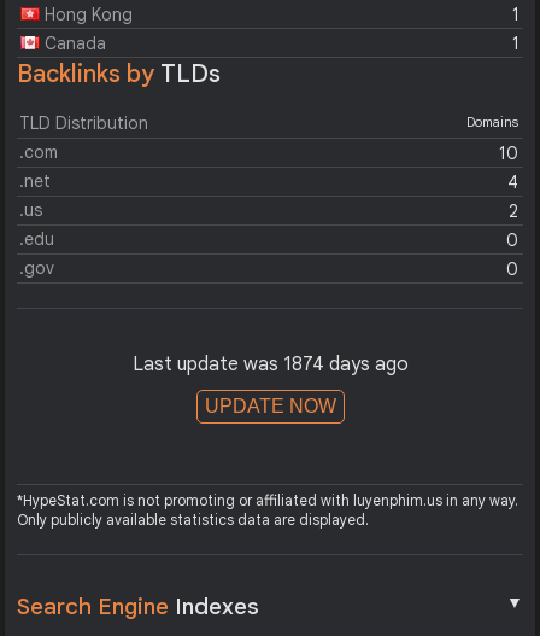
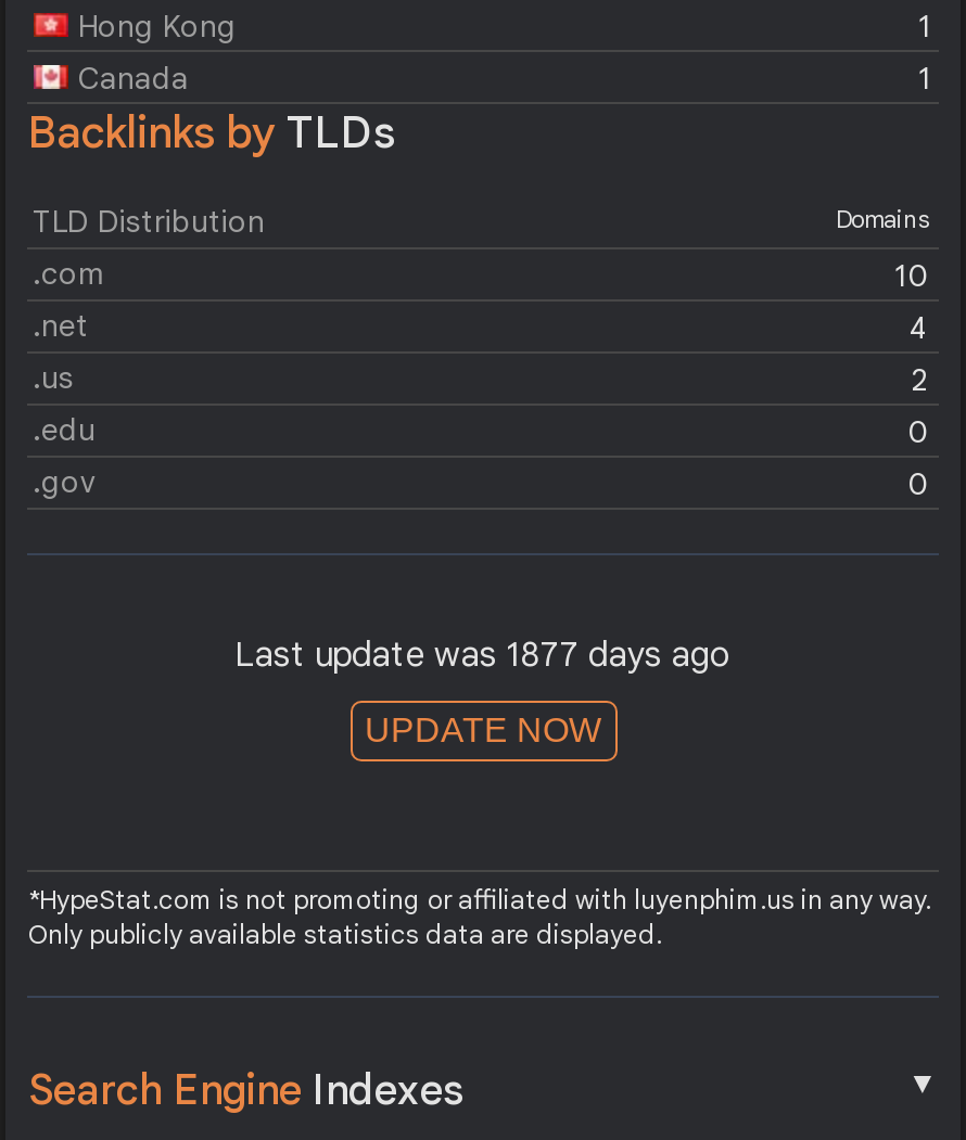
- Last update was 1874 days ago
+ Last update was 1877 days ago
